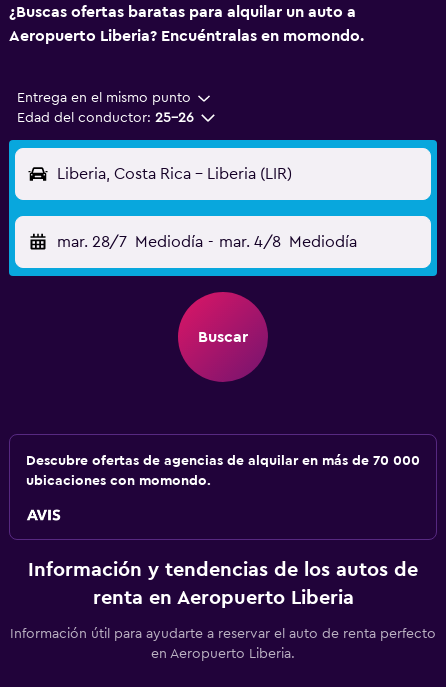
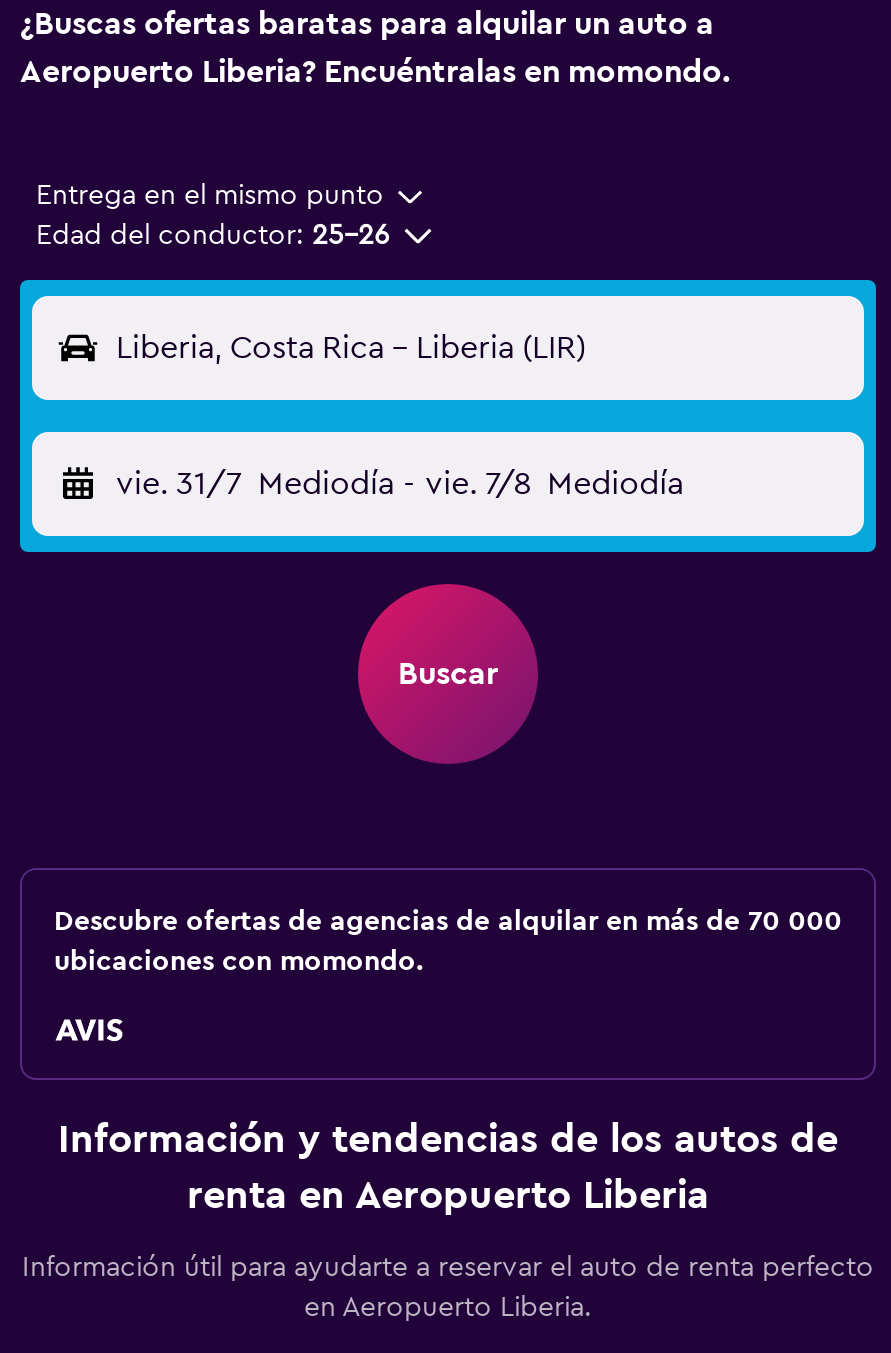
- mar. 28/7 Mediodía - mar. 4/8 Mediodía
+ vie. 31/7 Mediodía - vie. 7/8 Mediodía
